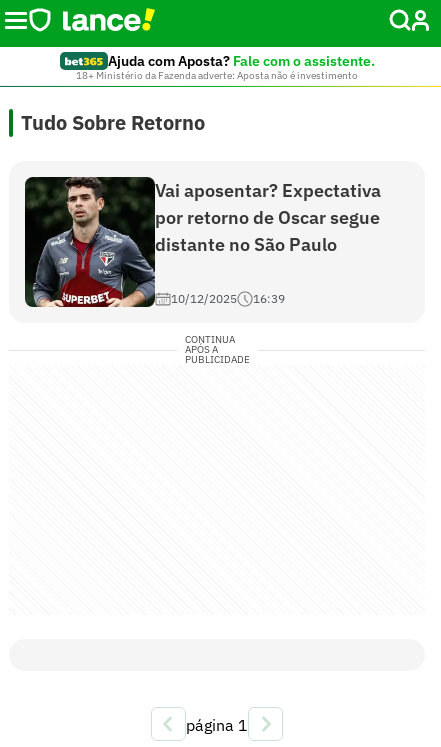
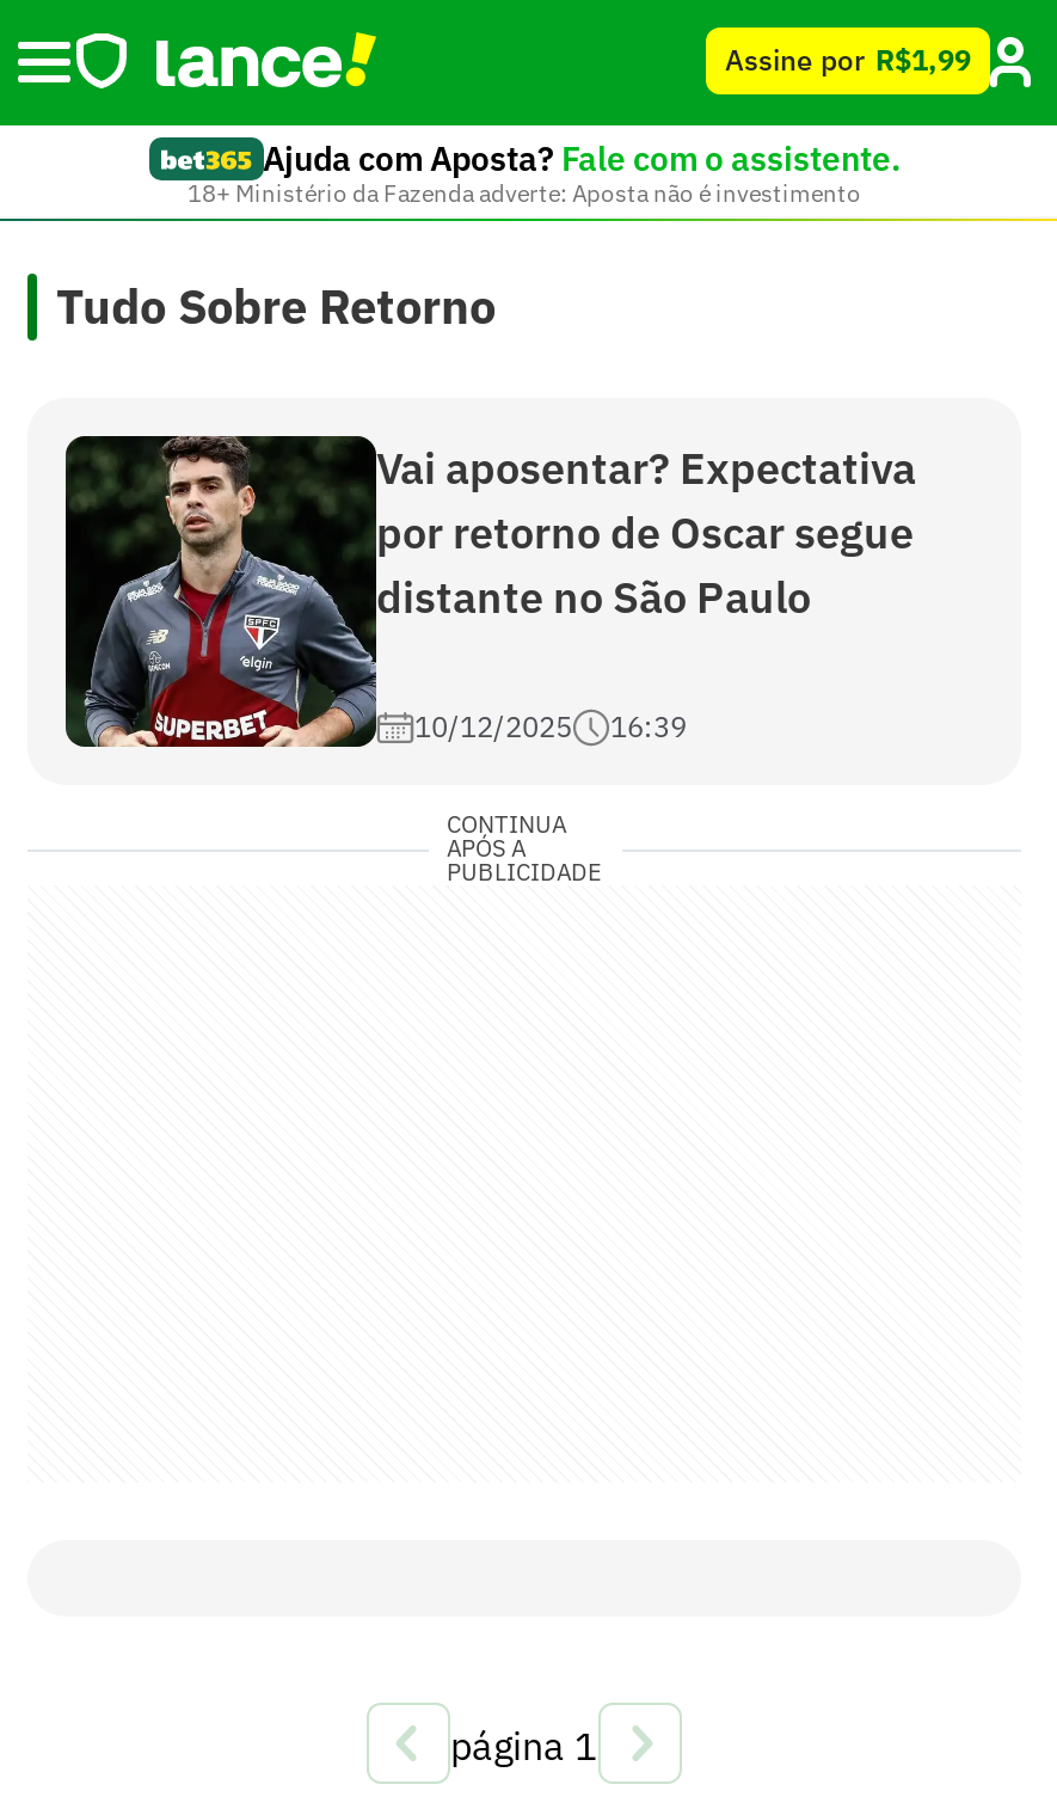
+ Assine por R$1,99
